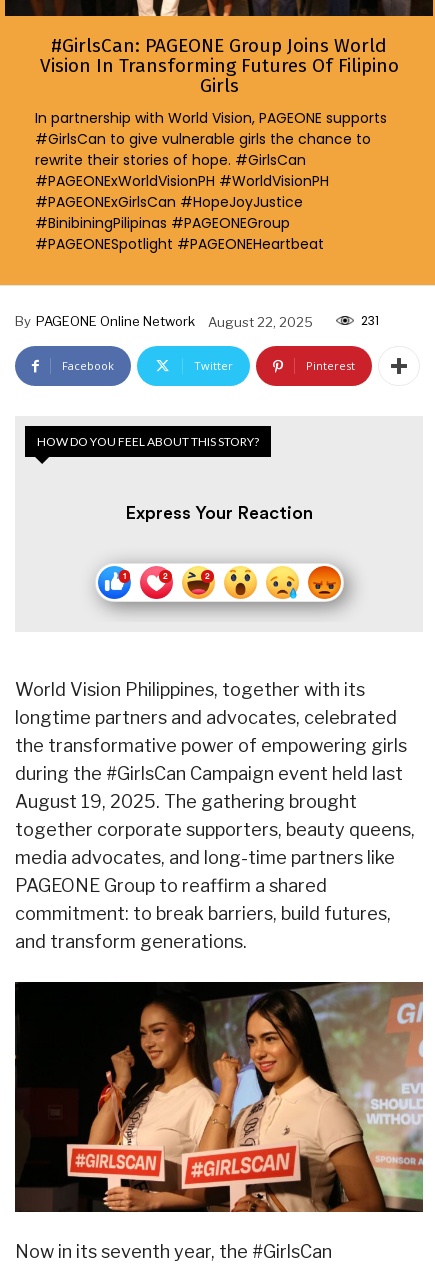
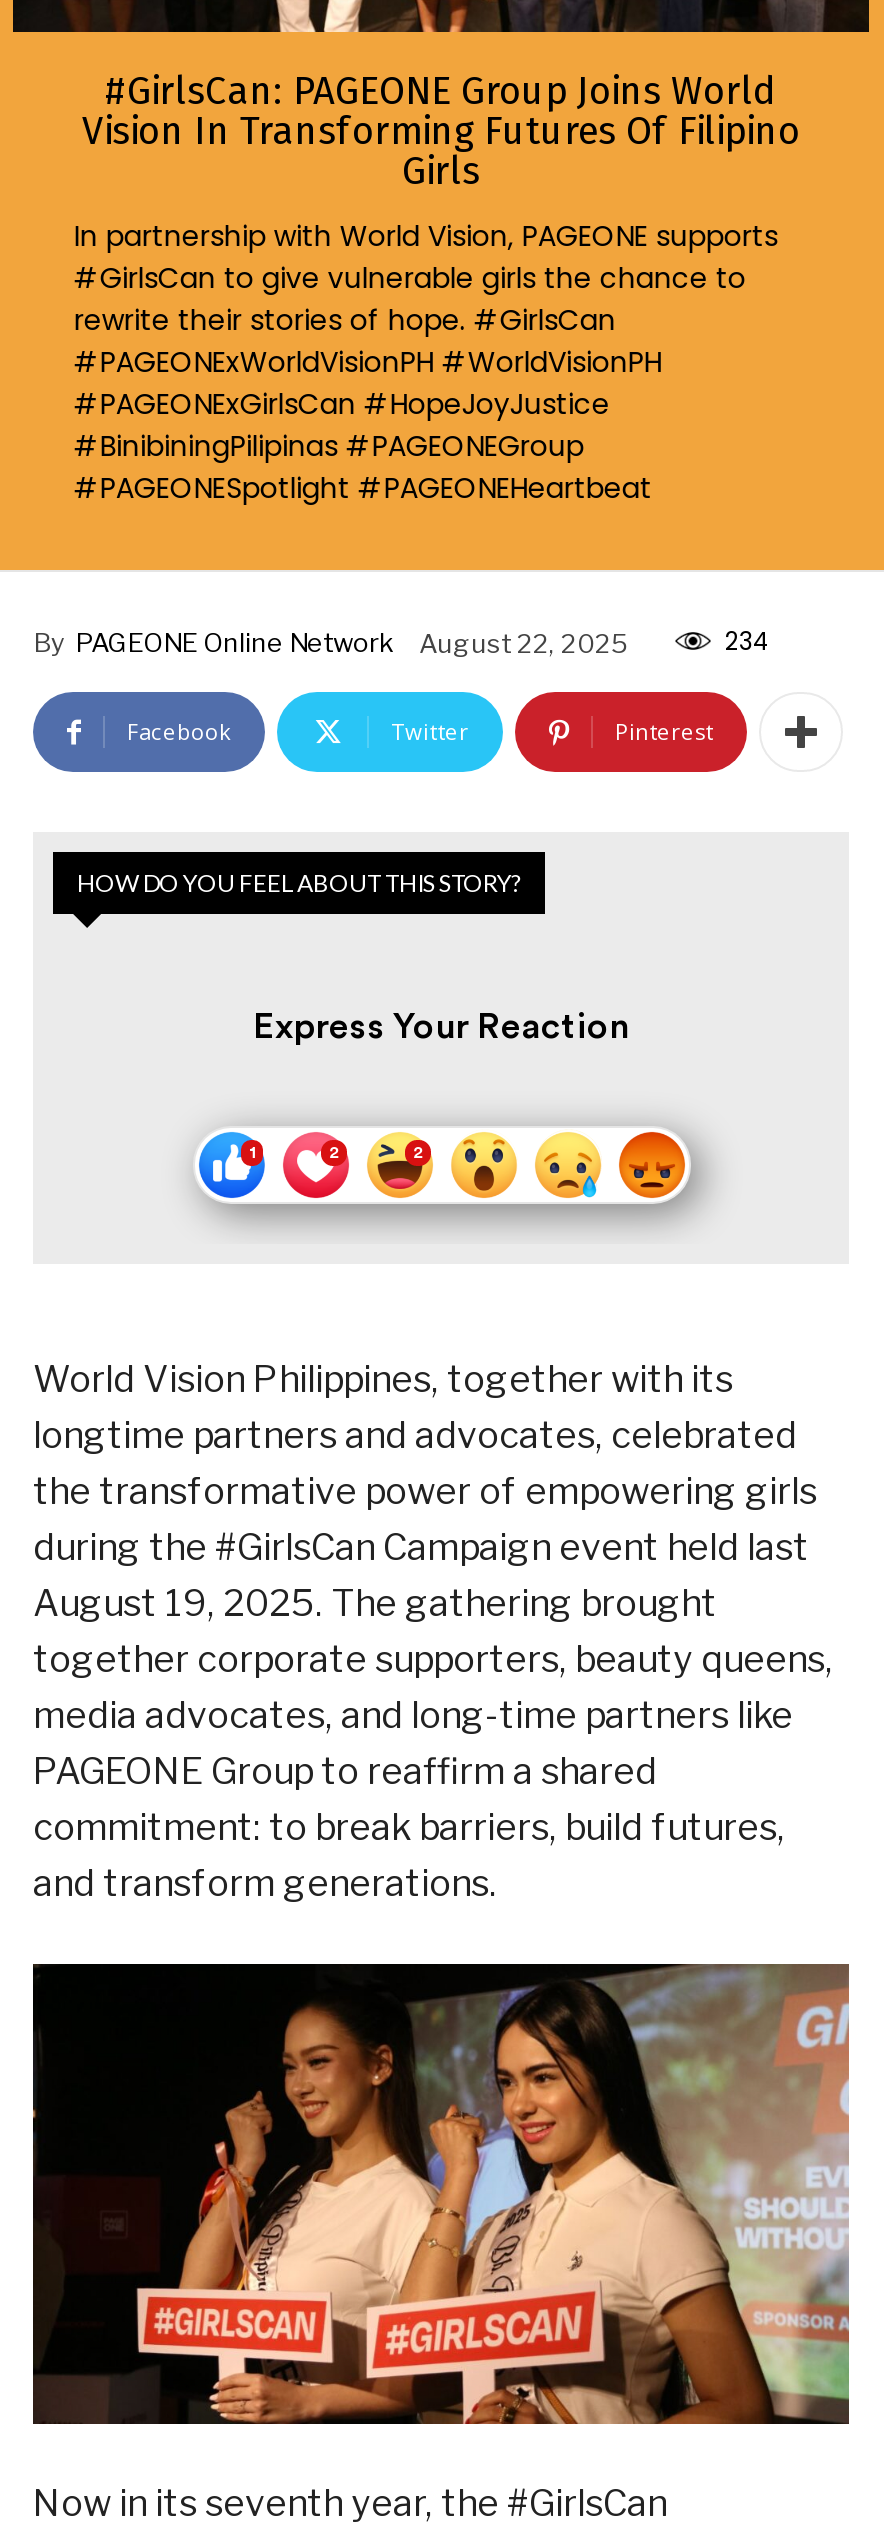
- 231
+ 234
